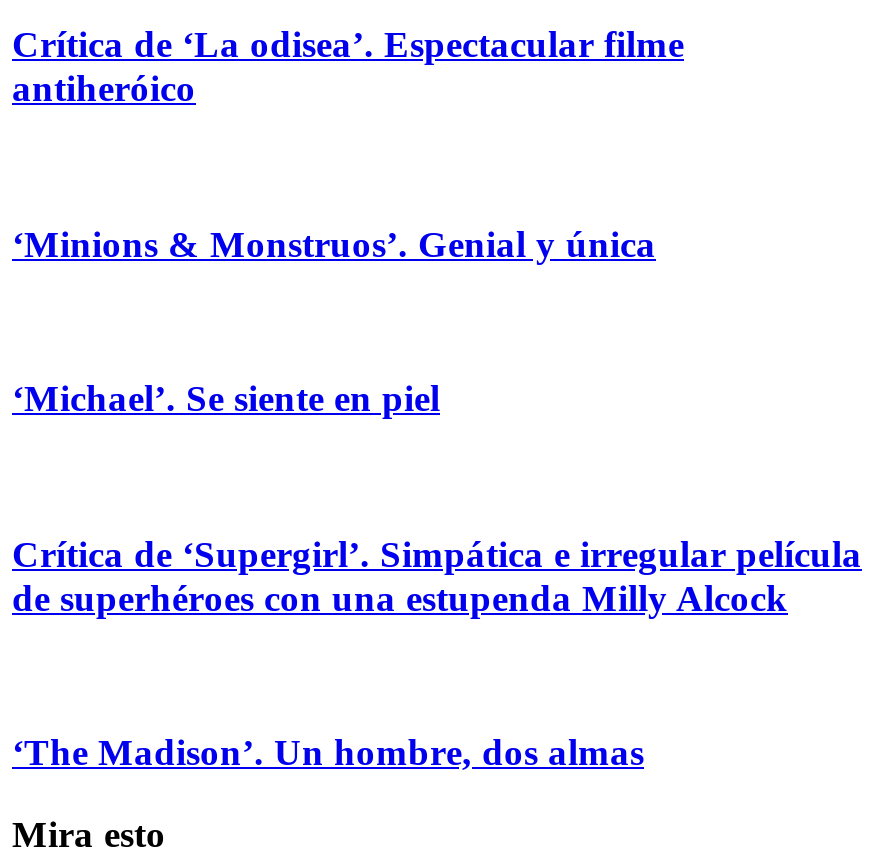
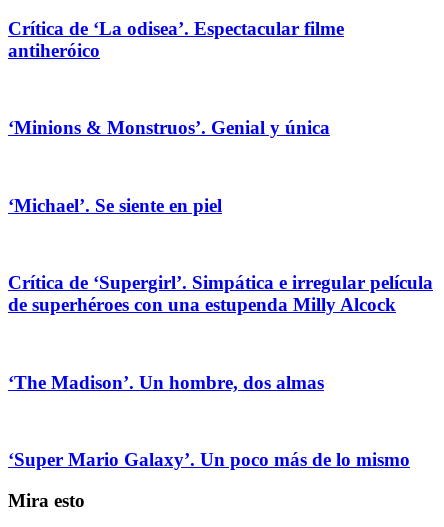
+ ‘Super Mario Galaxy’. Un poco más de lo mismo
